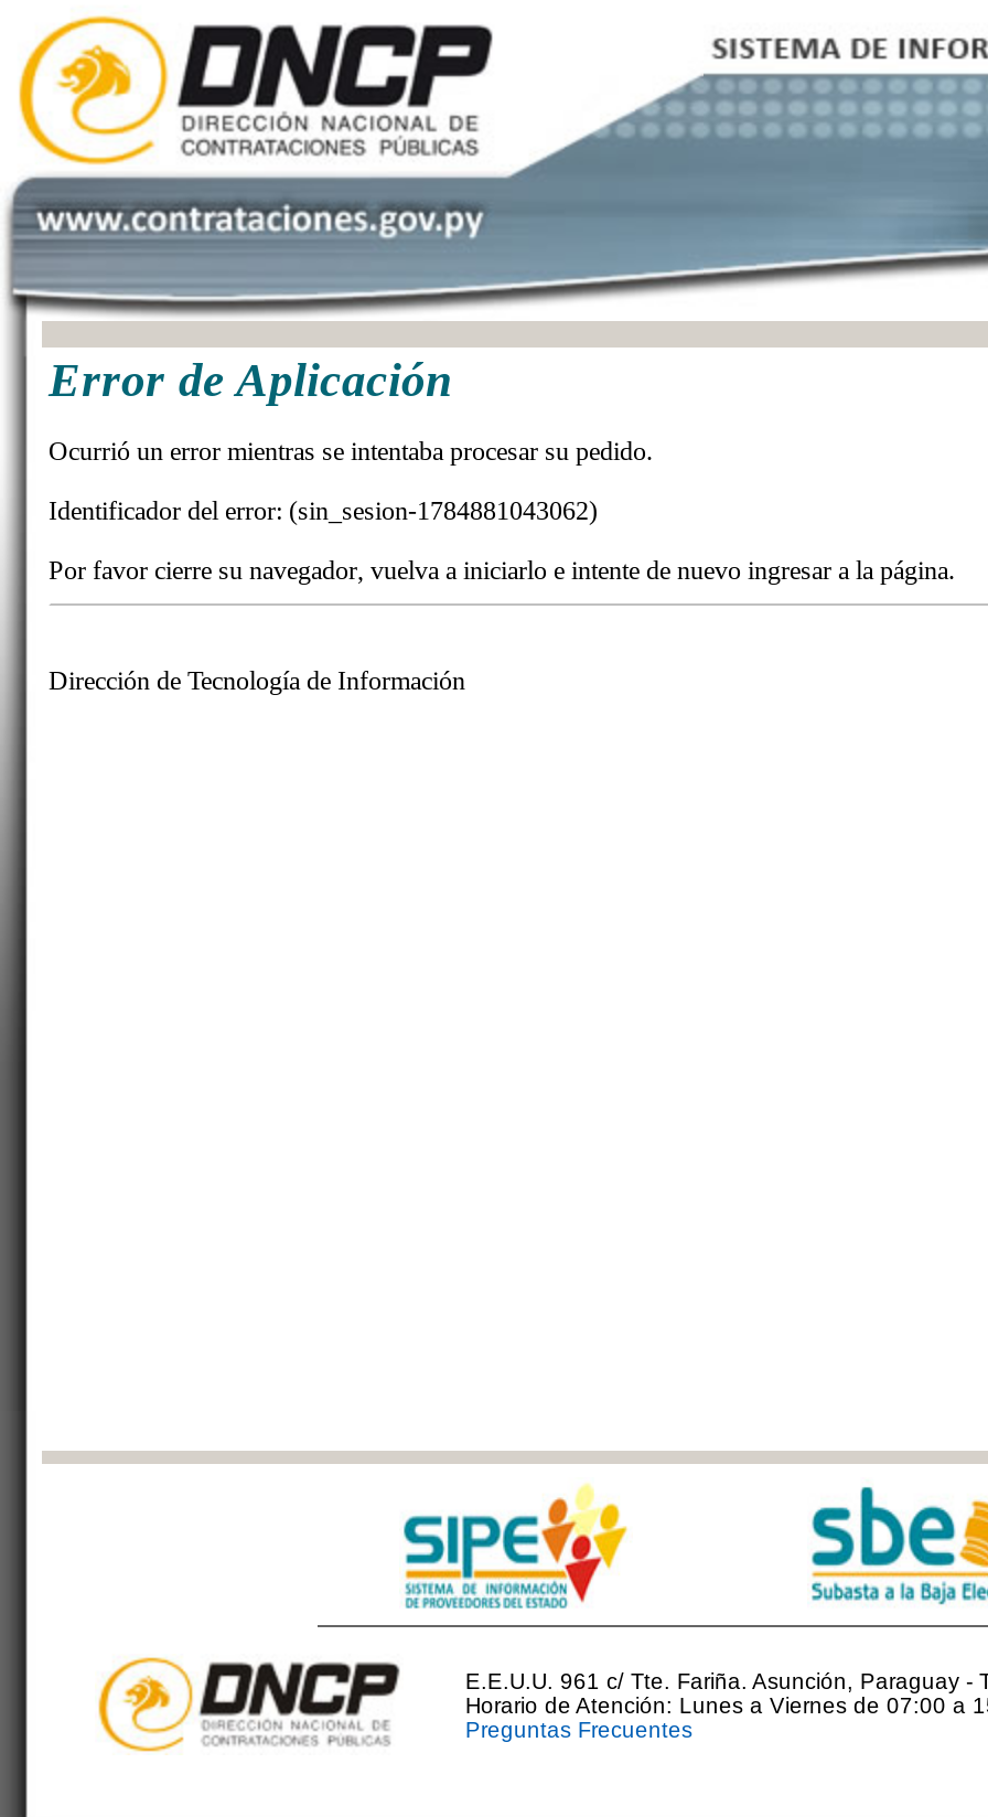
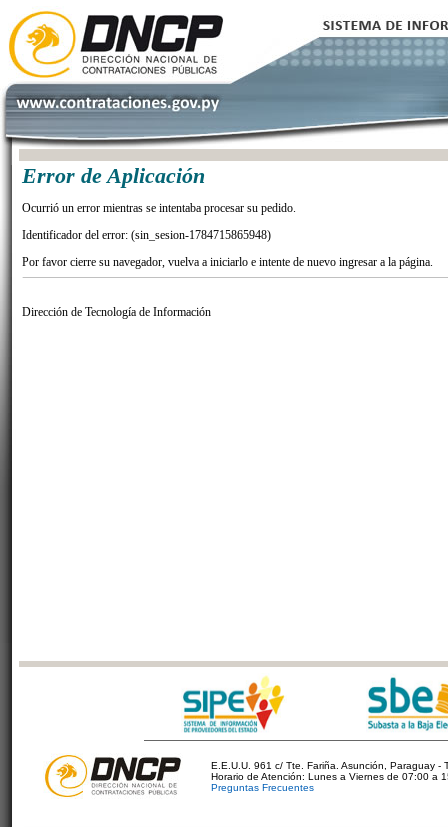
- Identificador del error: (sin_sesion-1784881043062)
+ Identificador del error: (sin_sesion-1784715865948)
